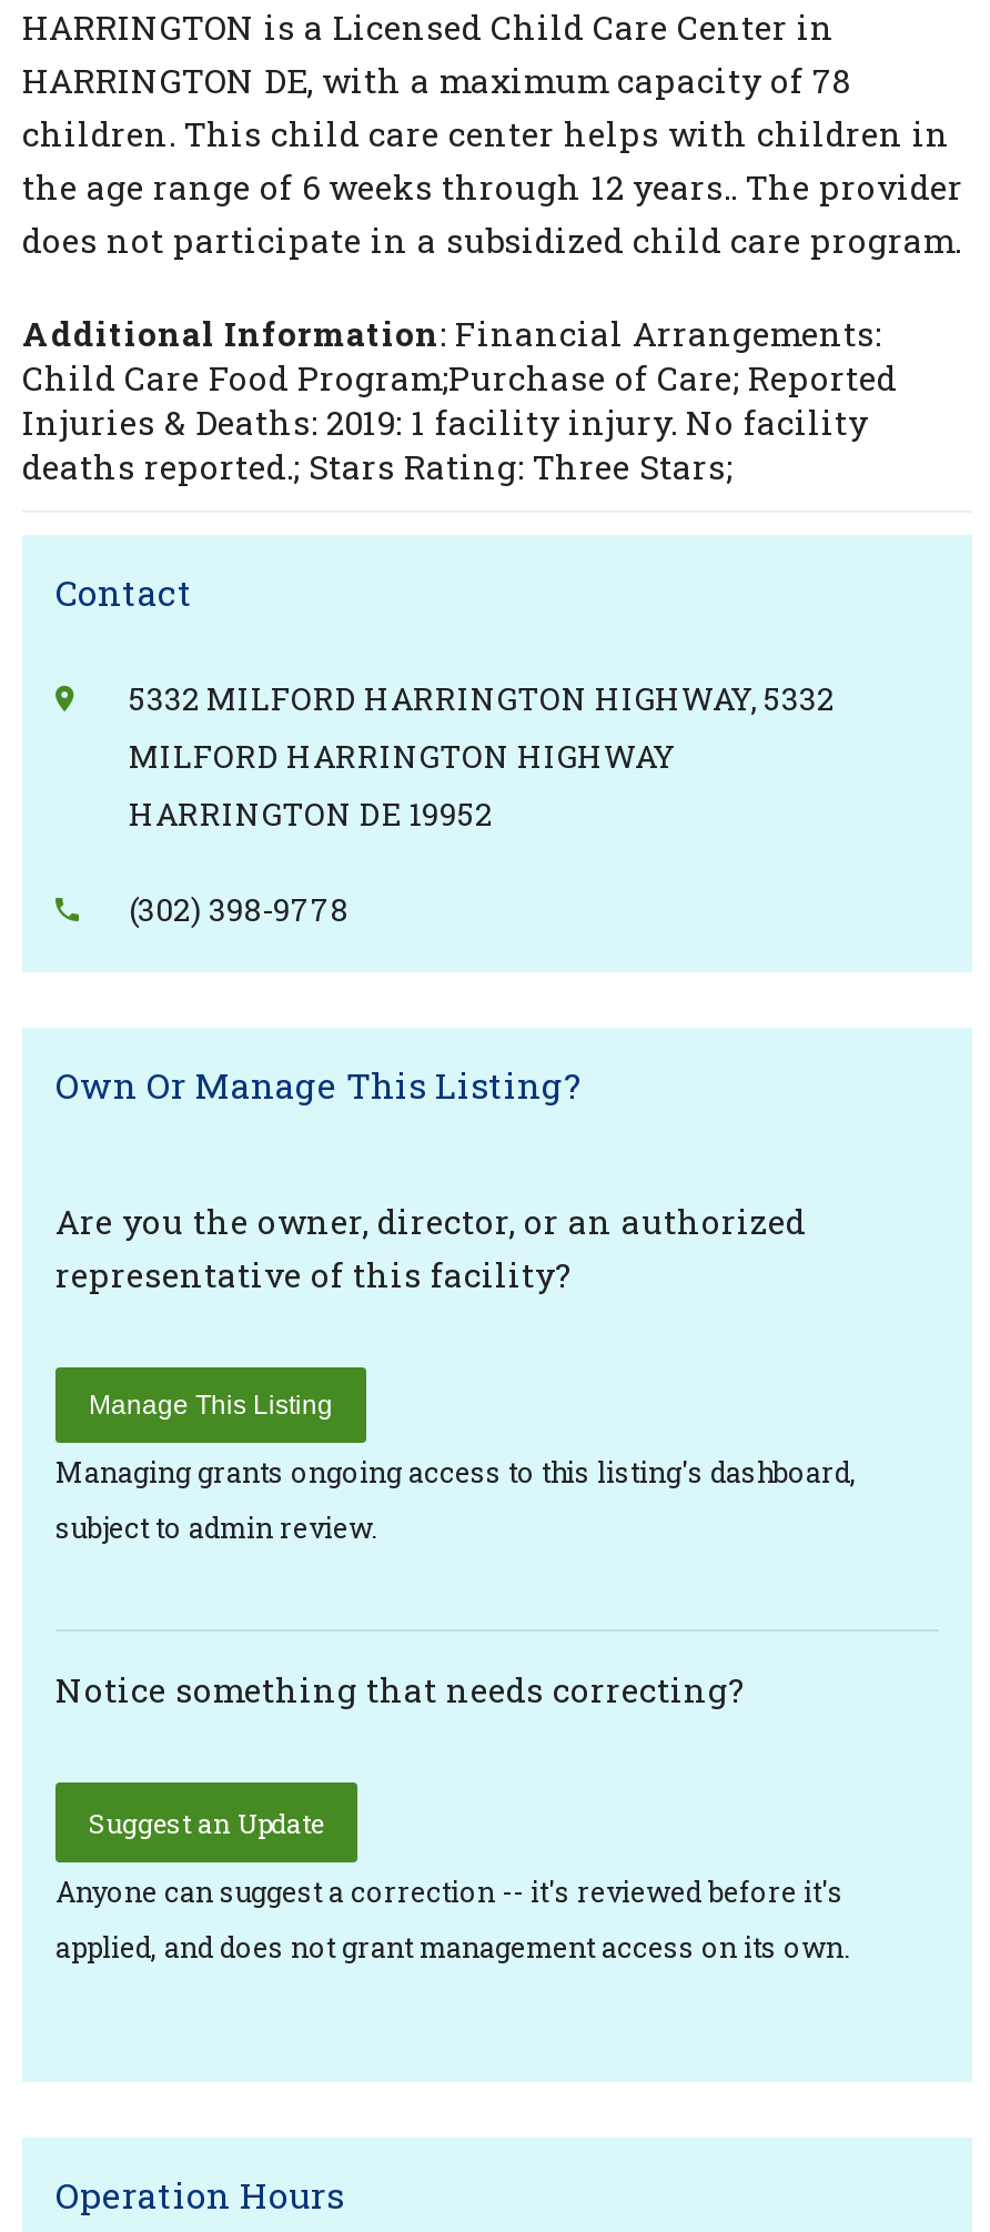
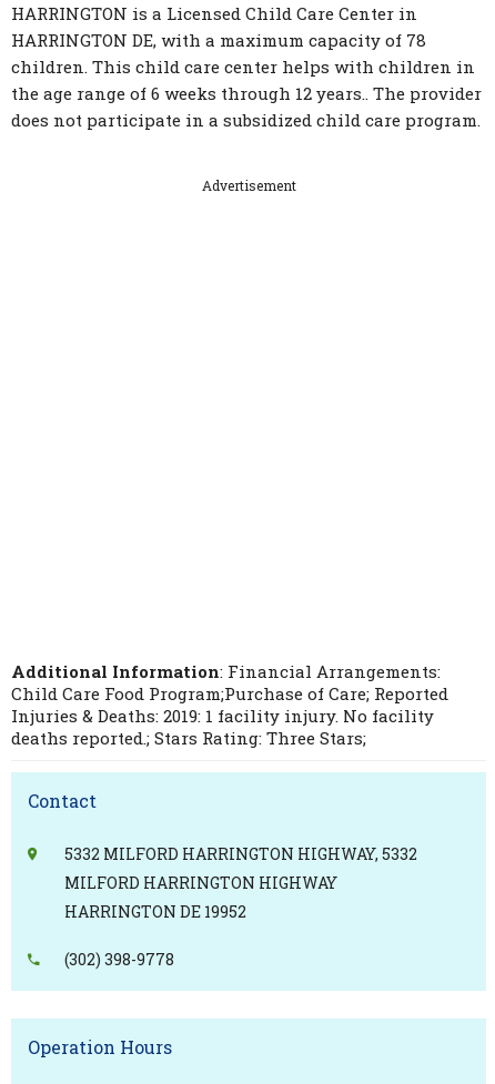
+ Advertisement

moved down: Additional Information: Financial Arrangements: | Child Care Food Program;Purchase of Care; Reported | Injuries & Deaths: 2019: 1 facility injury. No facility | ... | HARRINGTON DE 19952 | (302) 398-9778

- Own Or Manage This Listing?
- Are you the owner, director, or an authorized
- representative of this facility?
- Manage This Listing
- Managing grants ongoing access to this listing's dashboard,
- subject to admin review.

- Notice something that needs correcting?
- Suggest an Update
- Anyone can suggest a correction -- it's reviewed before it's
- applied, and does not grant management access on its own.
